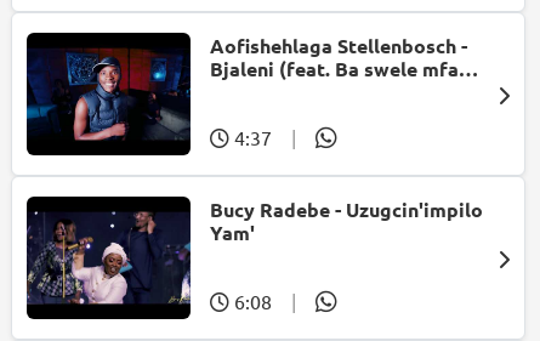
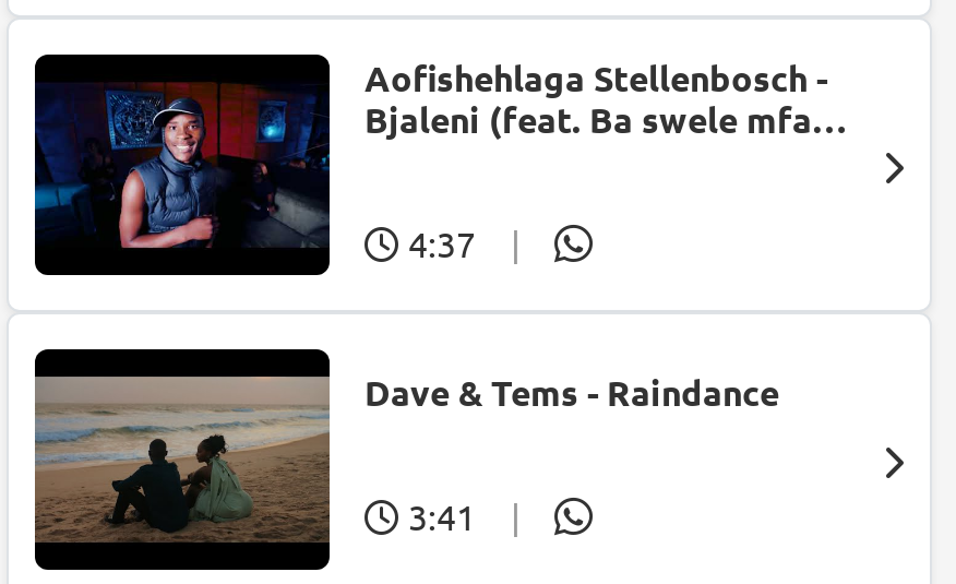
- [image]
- Bucy Radebe - Uzugcin'impilo
- Yam'
+ [image]
+ Dave & Tems - Raindance

- 6:08
+ 3:41
